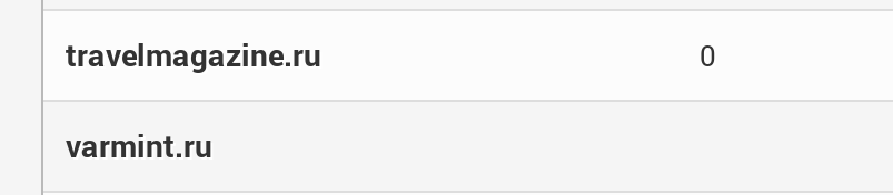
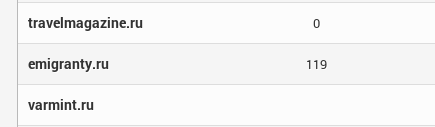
+ emigranty.ru
+ 119
